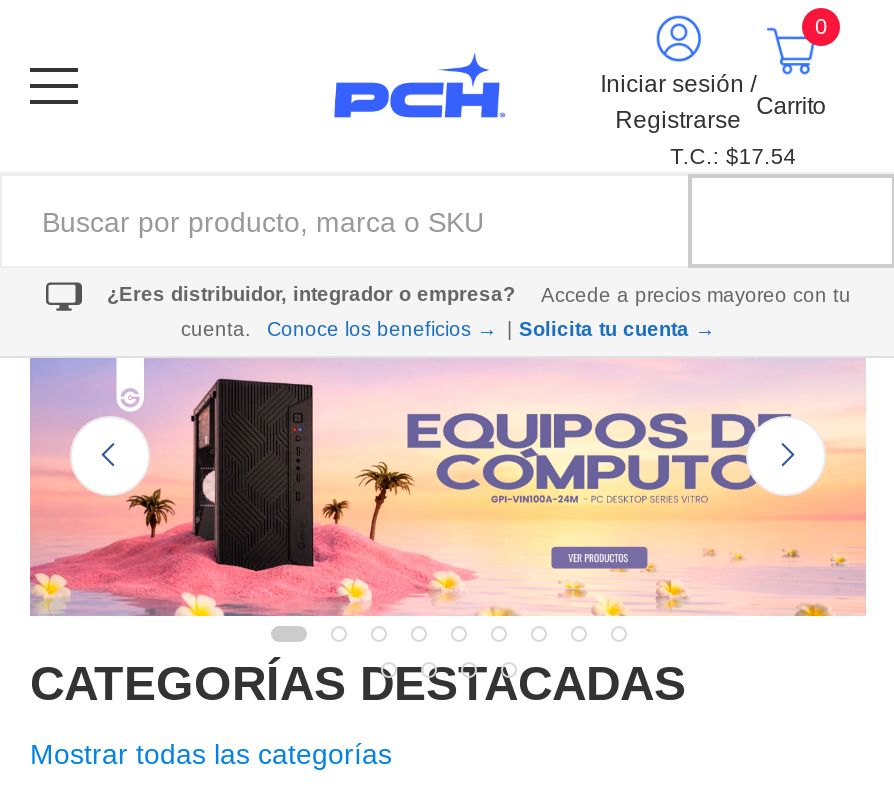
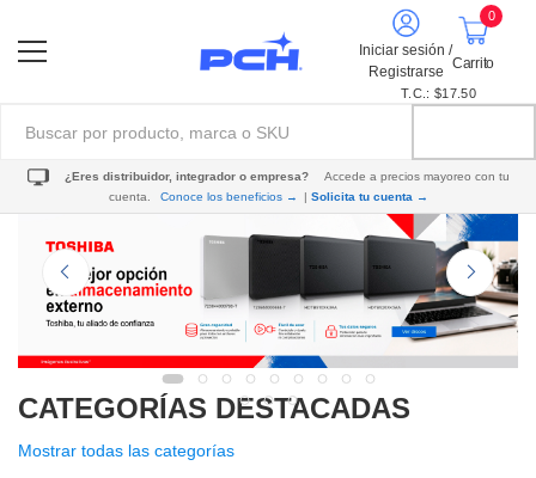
- T.C.: $17.54
+ T.C.: $17.50

- [image]
+ [image]
